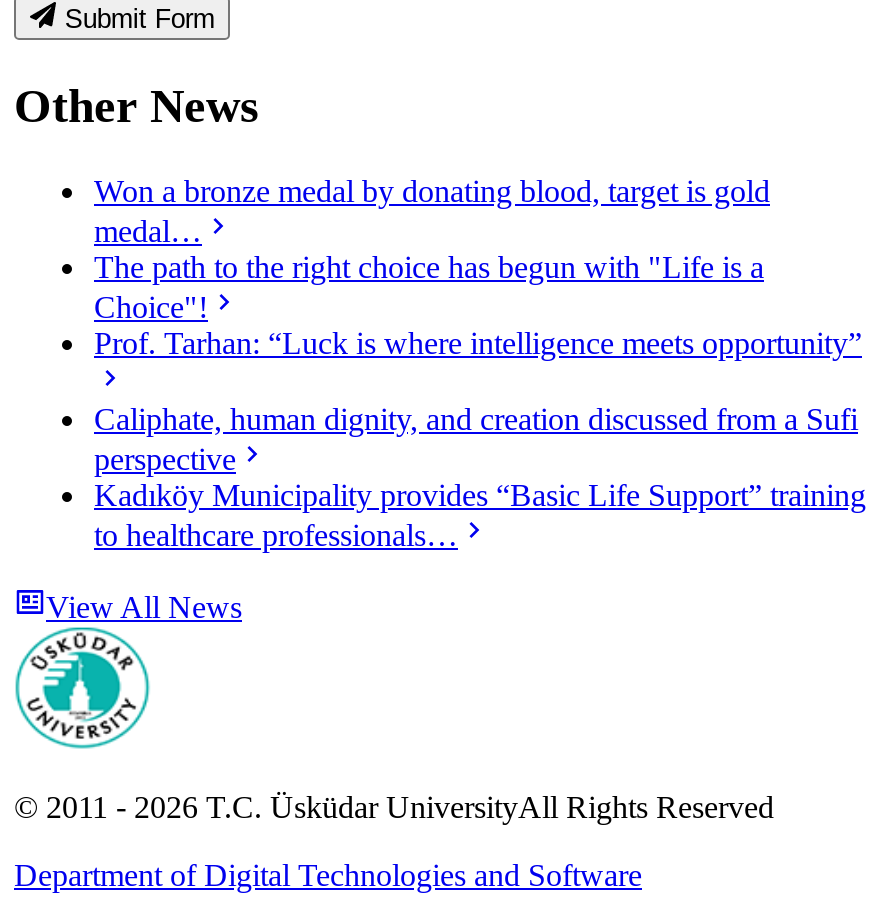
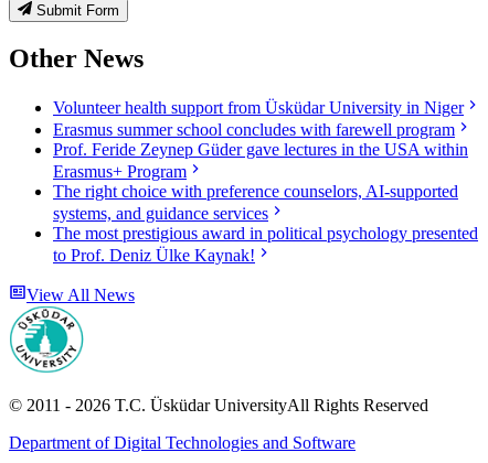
- Won a bronze medal by donating blood, target is gold
- medal…
- The path to the right choice has begun with "Life is a
- Choice"!
- Prof. Tarhan: “Luck is where intelligence meets opportunity”
- Caliphate, human dignity, and creation discussed from a Sufi
- perspective
- Kadıköy Municipality provides “Basic Life Support” training
- to healthcare professionals…
+ Volunteer health support from Üsküdar University in Niger
+ Erasmus summer school concludes with farewell program
+ Prof. Feride Zeynep Güder gave lectures in the USA within
+ Erasmus+ Program
+ The right choice with preference counselors, AI-supported
+ systems, and guidance services
+ The most prestigious award in political psychology presented
+ to Prof. Deniz Ülke Kaynak!
